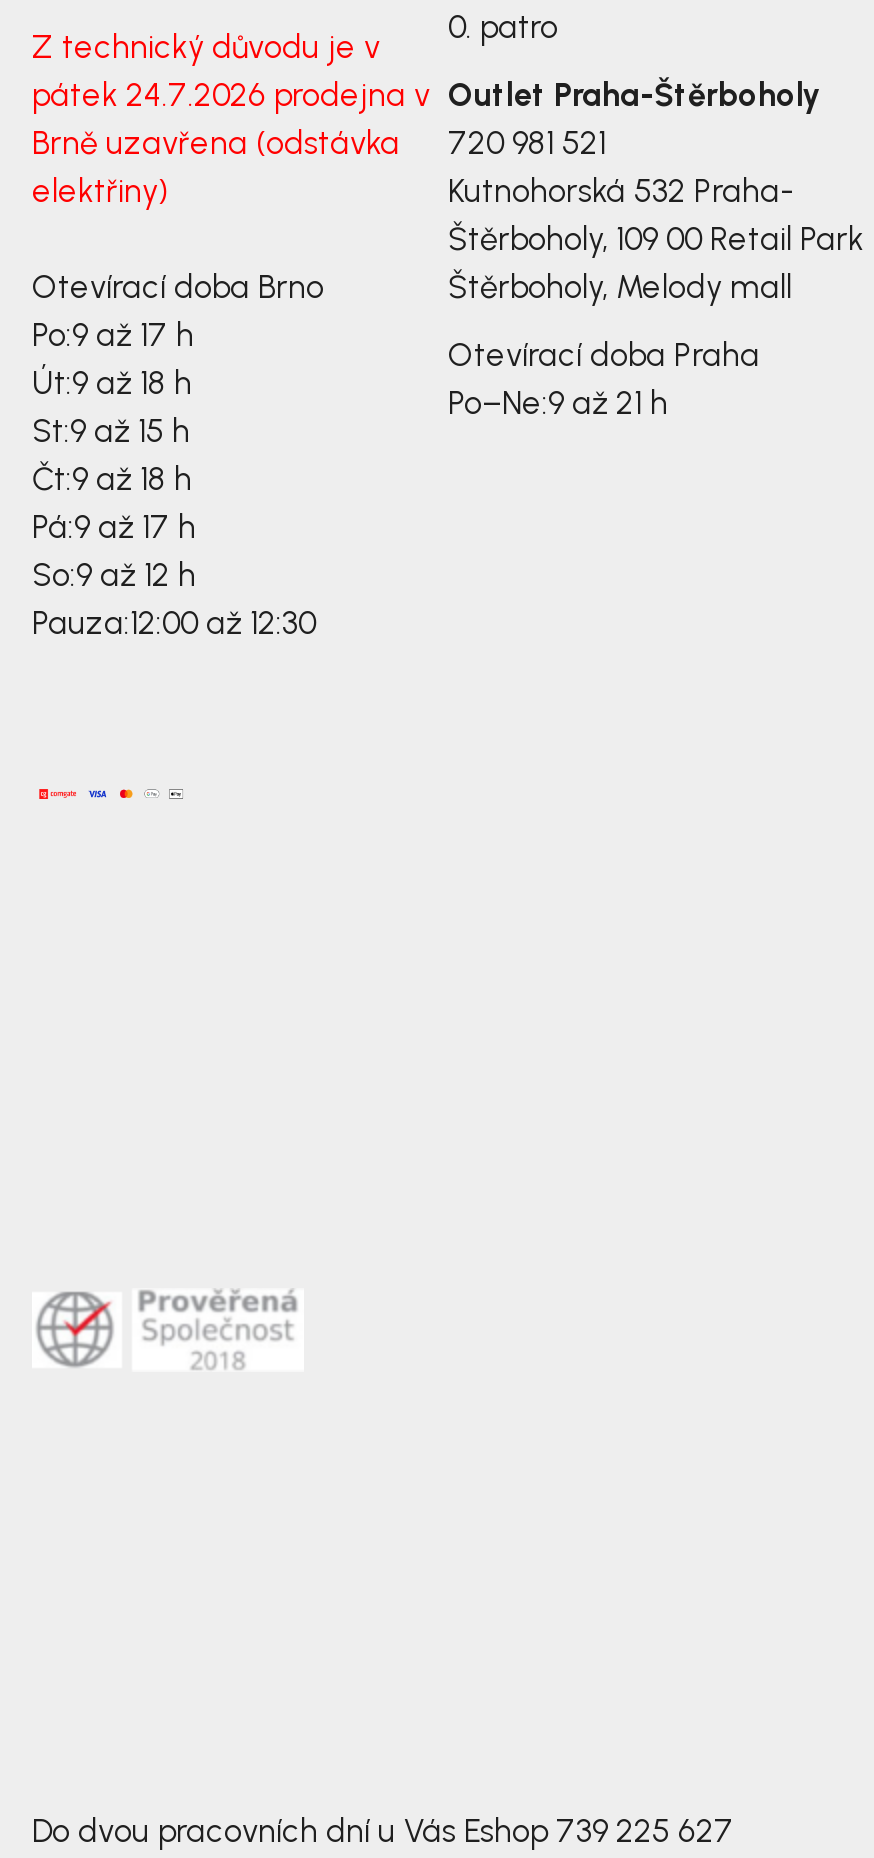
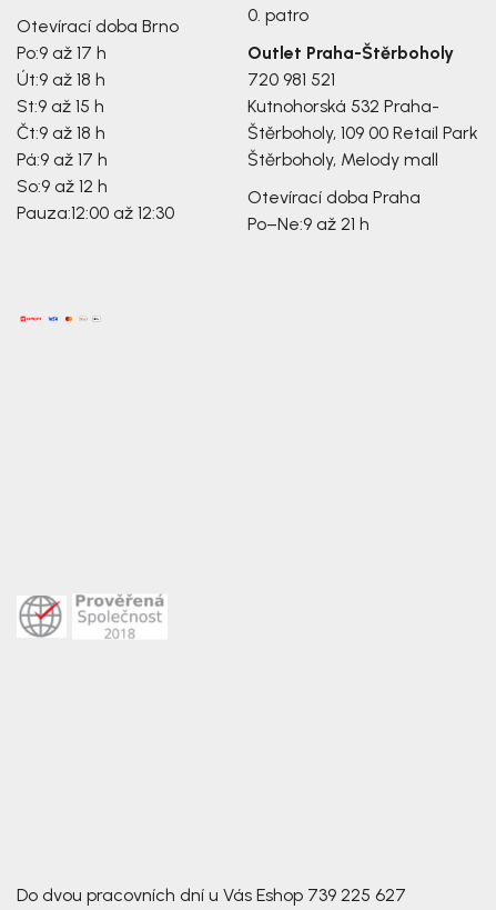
- Z technický důvodu je v
- pátek 24.7.2026 prodejna v
- Brně uzavřena (odstávka
- elektřiny)
